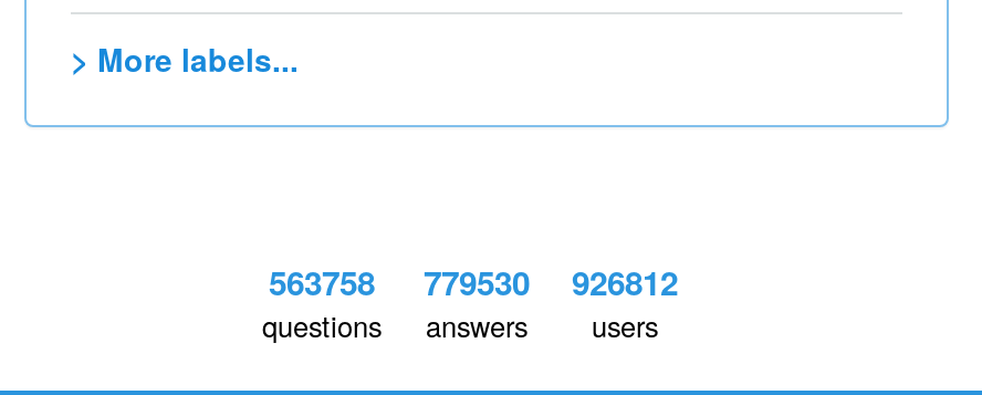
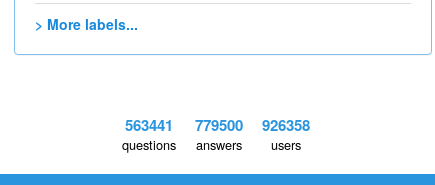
- 563758
+ 563441

- 779530
+ 779500

- 926812
+ 926358
